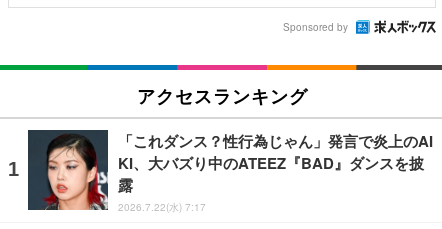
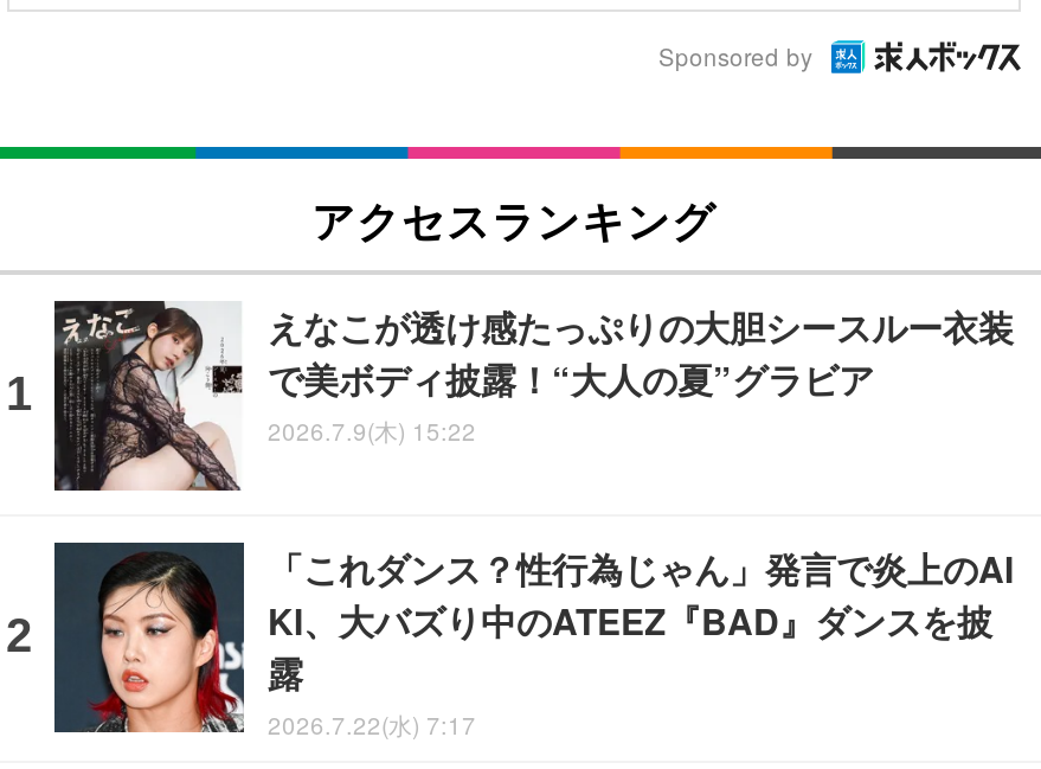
+ [image]
+ えなこが透け感たっぷりの大胆シースルー衣装
+ で美ボディ披露！“大人の夏”グラビア
+ 2026.7.9(木) 15:22
